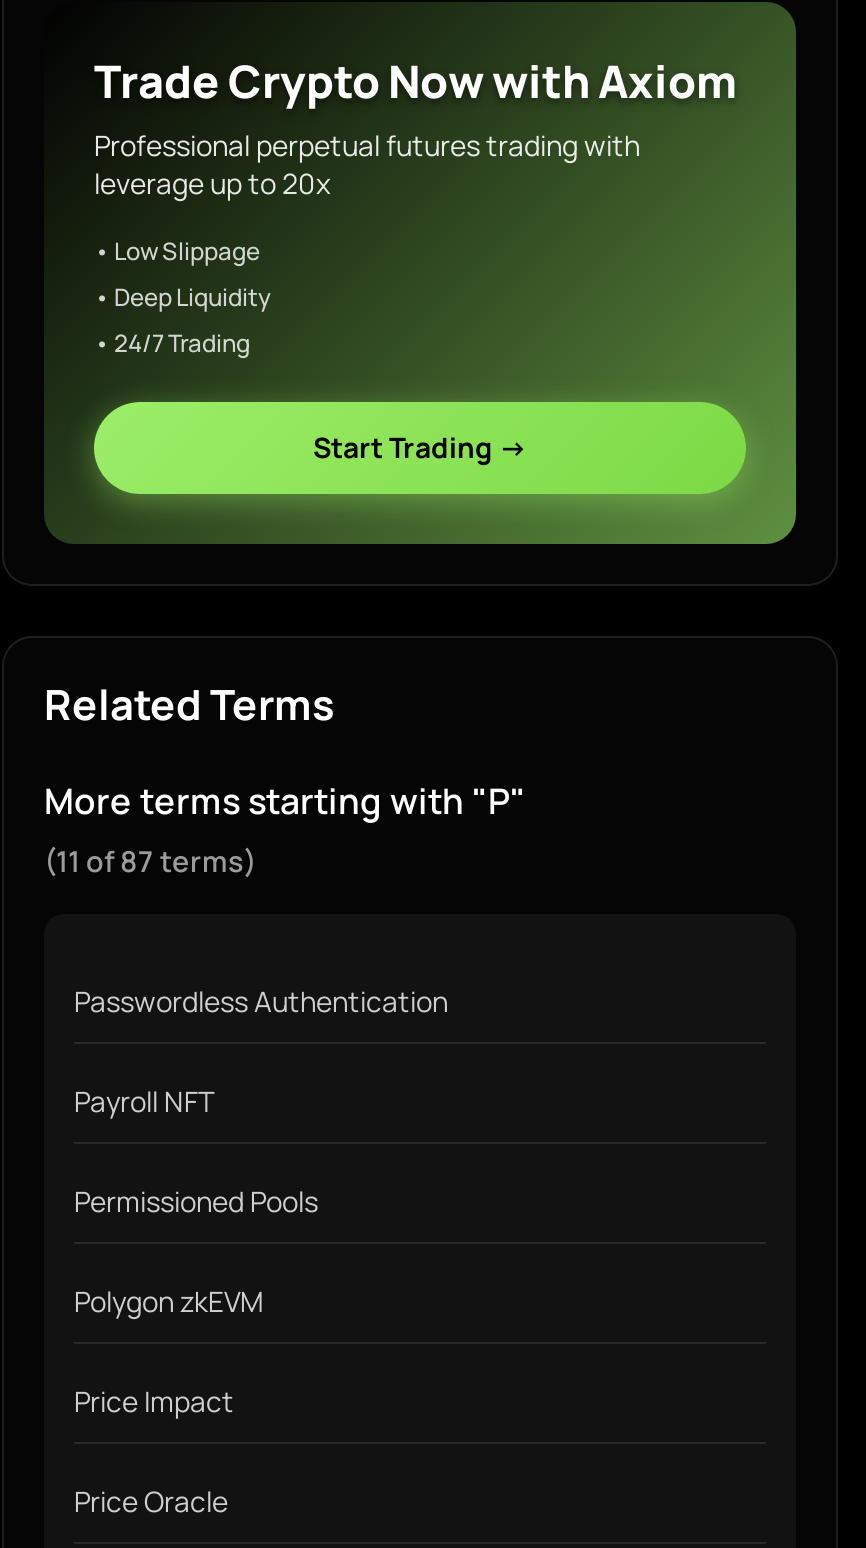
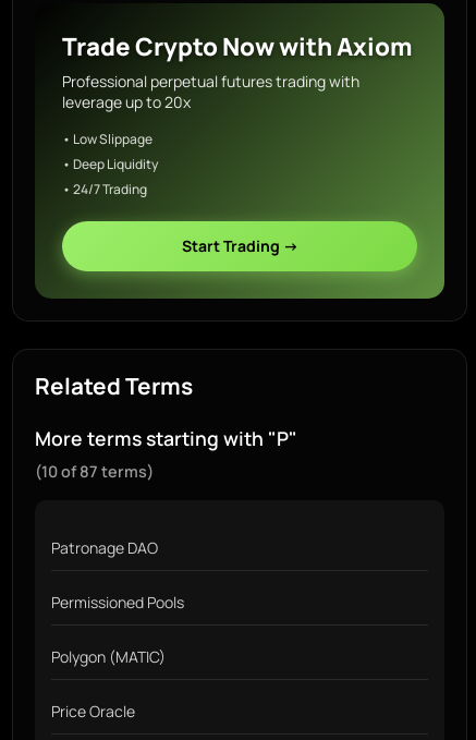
- (11 of 87 terms)
+ (10 of 87 terms)

- Passwordless Authentication
- Payroll NFT
+ Patronage DAO

- Polygon zkEVM
- Price Impact
+ Polygon (MATIC)
